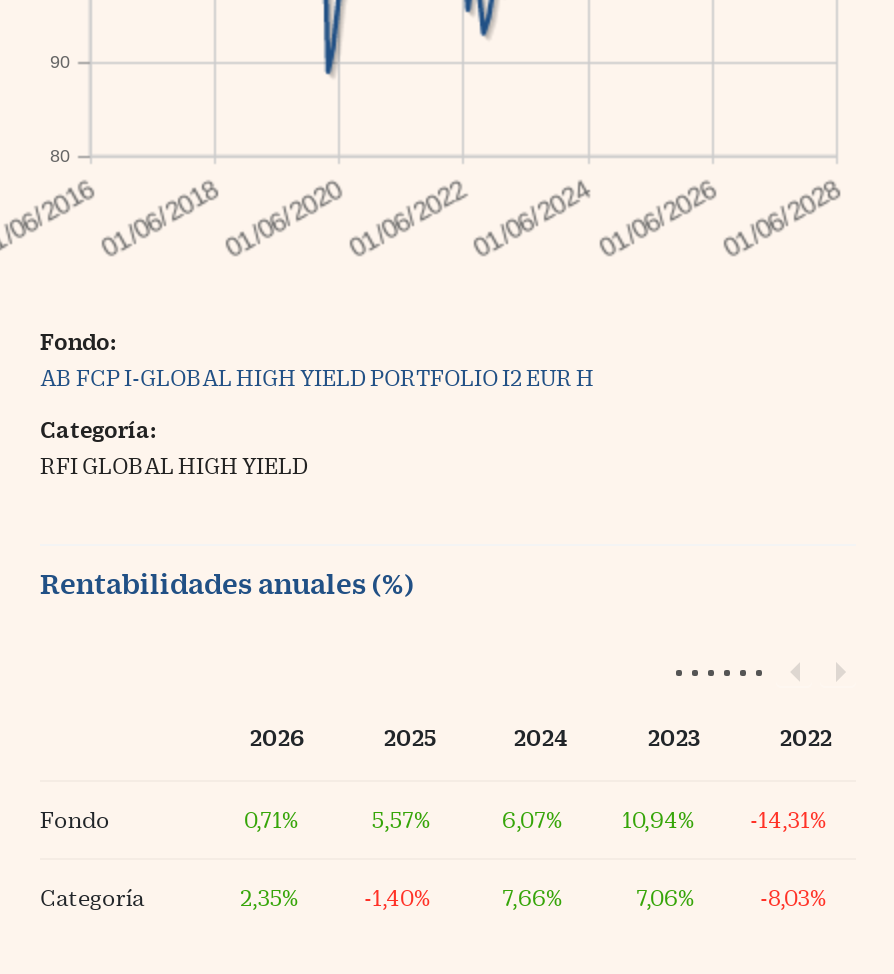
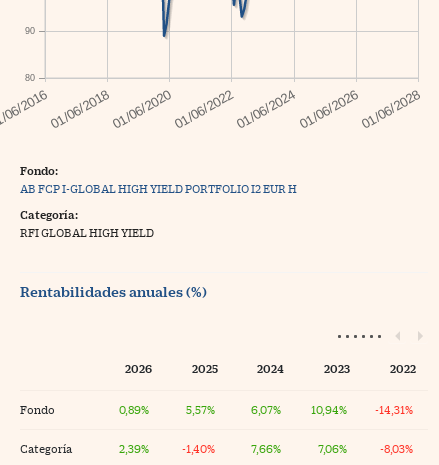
- 0,71%
+ 0,89%

- 2,35%
+ 2,39%
